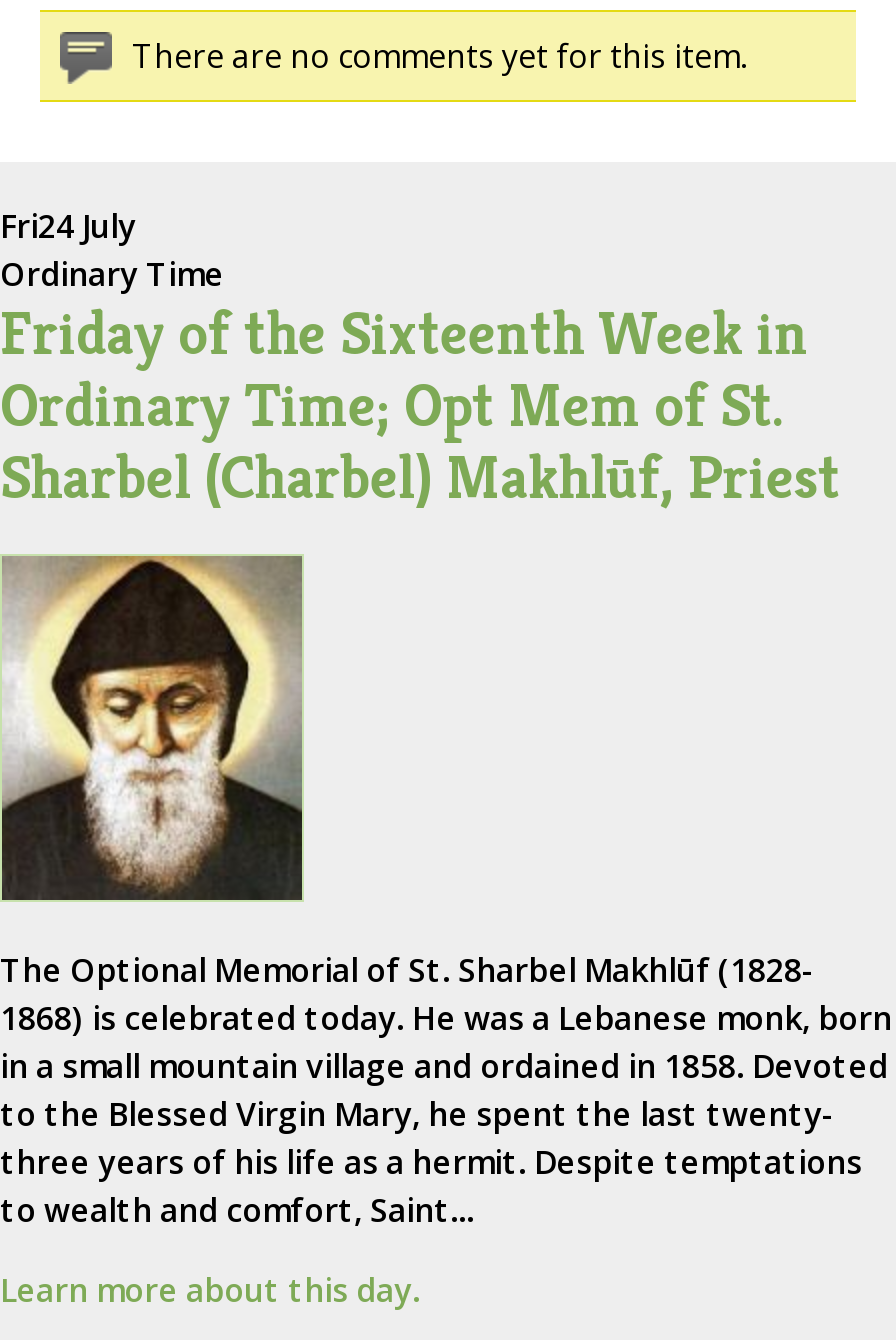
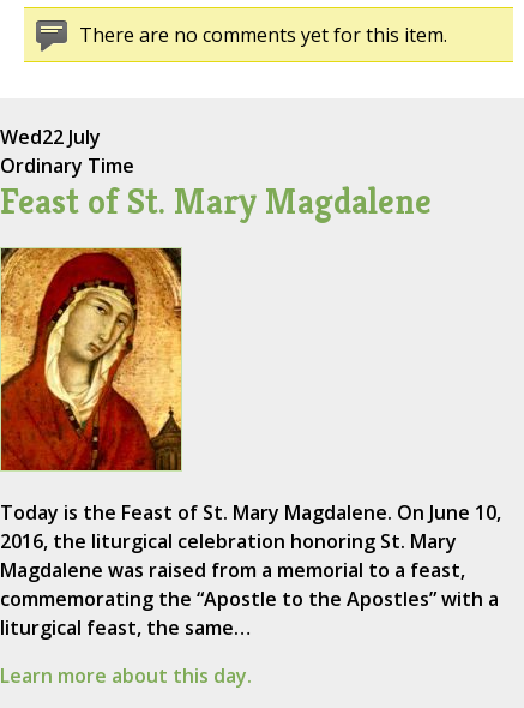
- Fri24 July
+ Wed22 July

- Friday of the Sixteenth Week in
- Ordinary Time; Opt Mem of St.
- Sharbel (Charbel) Makhlūf, Priest
+ Feast of St. Mary Magdalene

- [image]
+ [image]

- The Optional Memorial of St. Sharbel Makhlūf (1828-
- 1868) is celebrated today. He was a Lebanese monk, born
- in a small mountain village and ordained in 1858. Devoted
- to the Blessed Virgin Mary, he spent the last twenty-
- three years of his life as a hermit. Despite temptations
- to wealth and comfort, Saint…
+ Today is the Feast of St. Mary Magdalene. On June 10,
+ 2016, the liturgical celebration honoring St. Mary
+ Magdalene was raised from a memorial to a feast,
+ commemorating the “Apostle to the Apostles” with a
+ liturgical feast, the same…
